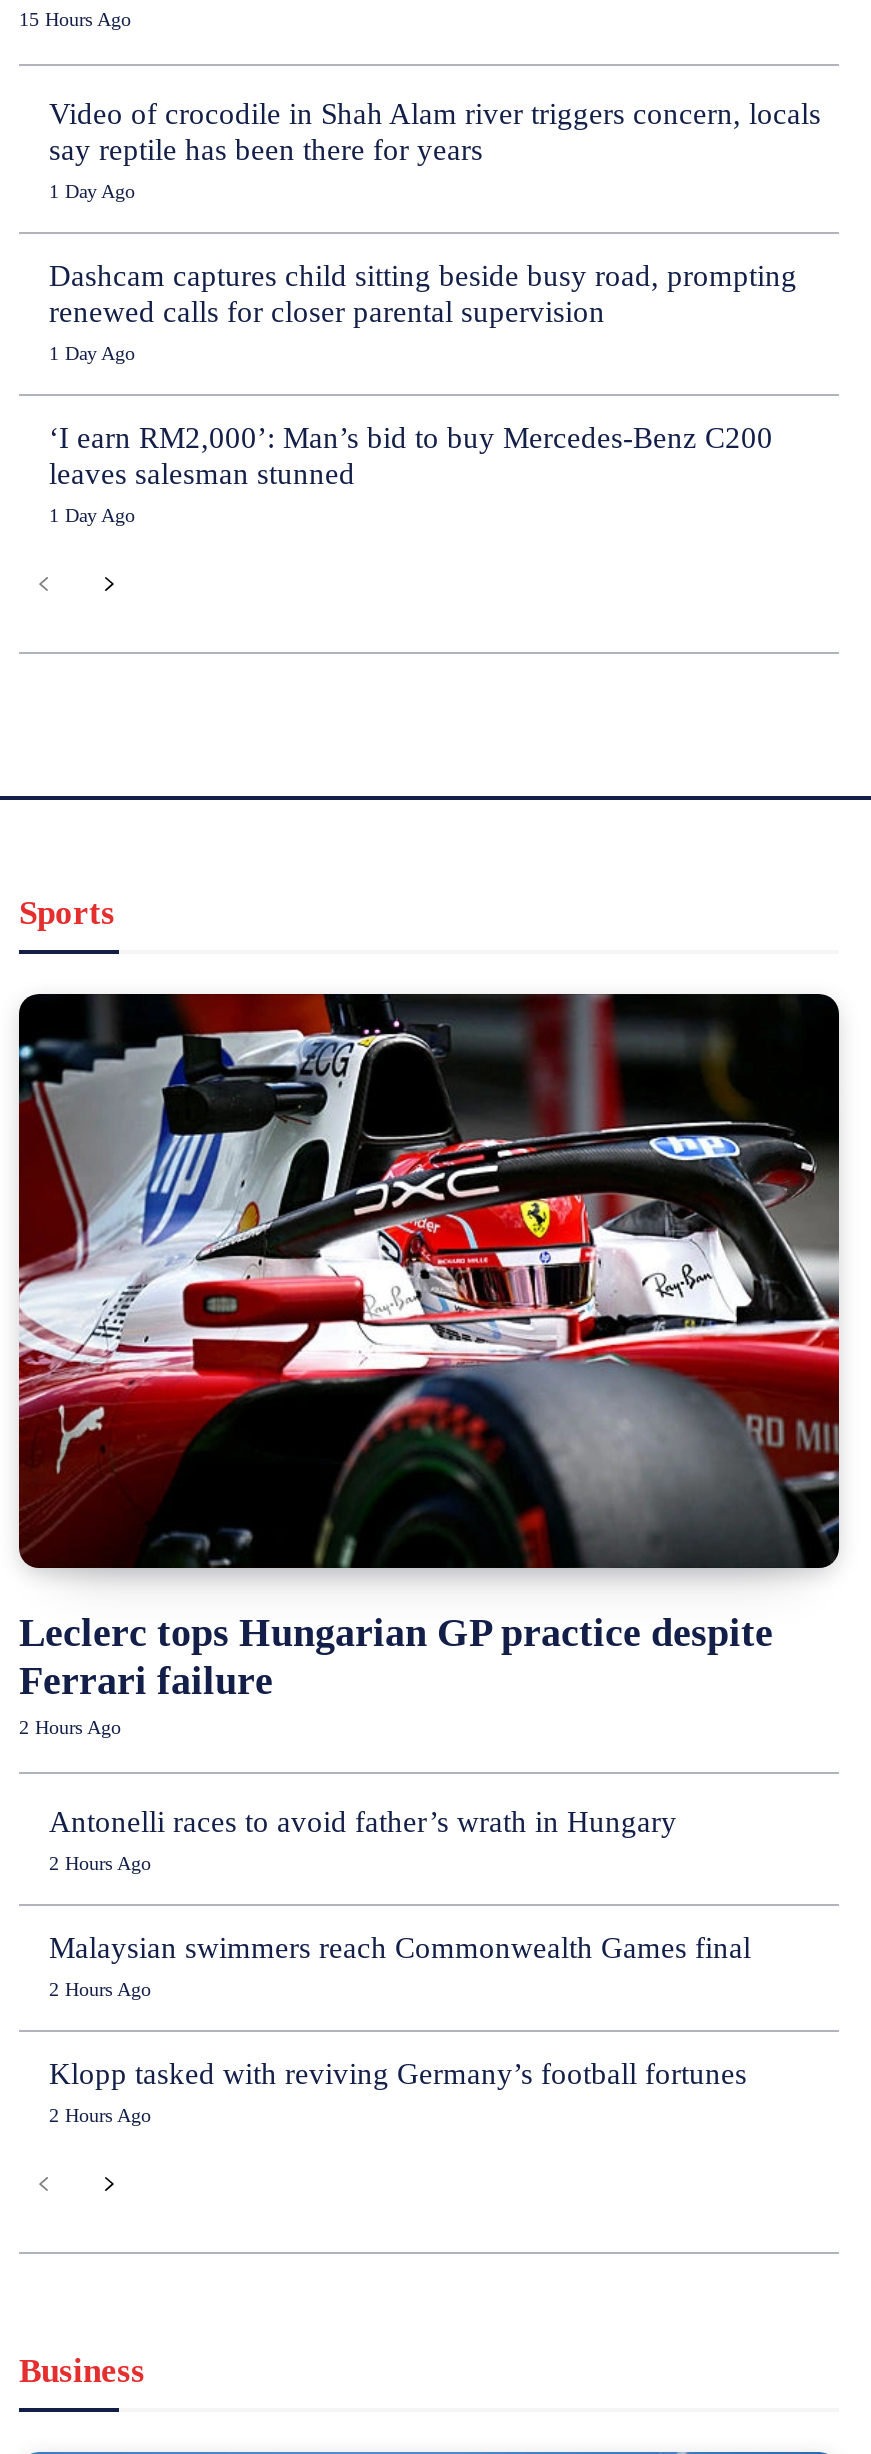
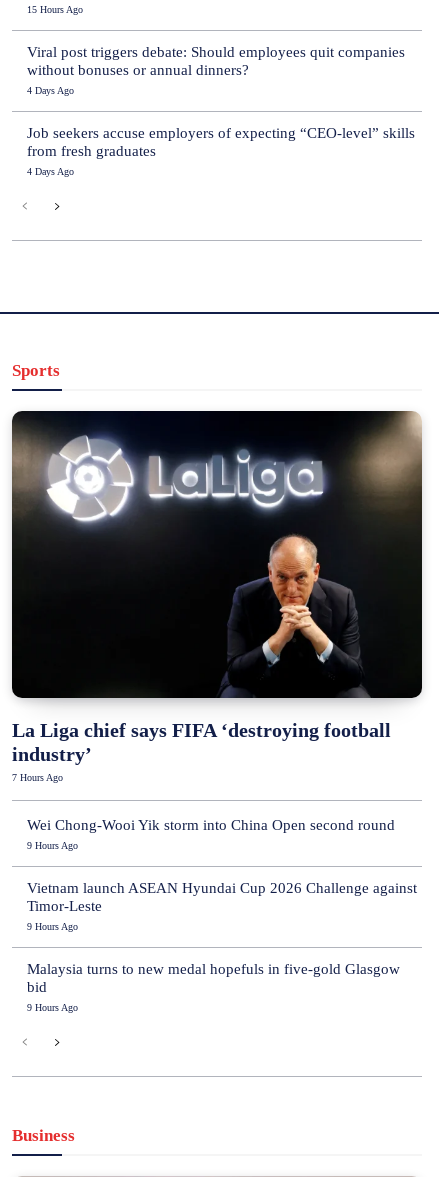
- Video of crocodile in Shah Alam river triggers concern, locals
- say reptile has been there for years
- 1 Day Ago
- Dashcam captures child sitting beside busy road, prompting
- renewed calls for closer parental supervision
- 1 Day Ago
- ‘I earn RM2,000’: Man’s bid to buy Mercedes-Benz C200
- leaves salesman stunned
- 1 Day Ago
+ Viral post triggers debate: Should employees quit companies
+ without bonuses or annual dinners?
+ 4 Days Ago
+ Job seekers accuse employers of expecting “CEO-level” skills
+ from fresh graduates
+ 4 Days Ago

moved up: Sports

- [image]
- Leclerc tops Hungarian GP practice despite
- Ferrari failure
- 2 Hours Ago
+ [image]
+ La Liga chief says FIFA ‘destroying football
+ industry’
+ 7 Hours Ago

- Antonelli races to avoid father’s wrath in Hungary
- 2 Hours Ago
+ Wei Chong-Wooi Yik storm into China Open second round
+ 9 Hours Ago

- Malaysian swimmers reach Commonwealth Games final
- 2 Hours Ago
+ Vietnam launch ASEAN Hyundai Cup 2026 Challenge against
+ Timor-Leste
+ 9 Hours Ago

- Klopp tasked with reviving Germany’s football fortunes
- 2 Hours Ago
+ Malaysia turns to new medal hopefuls in five-gold Glasgow
+ bid
+ 9 Hours Ago
